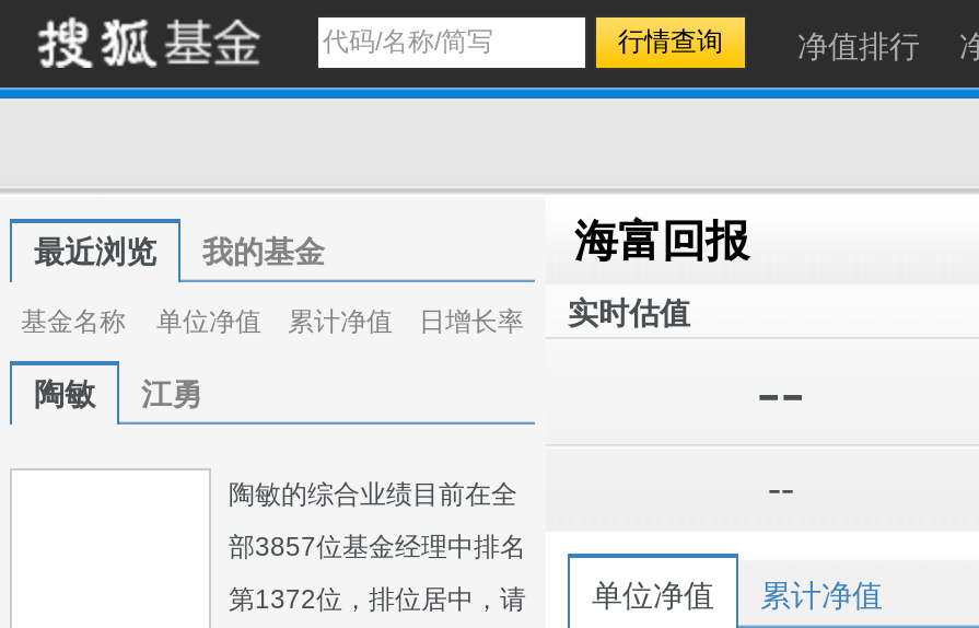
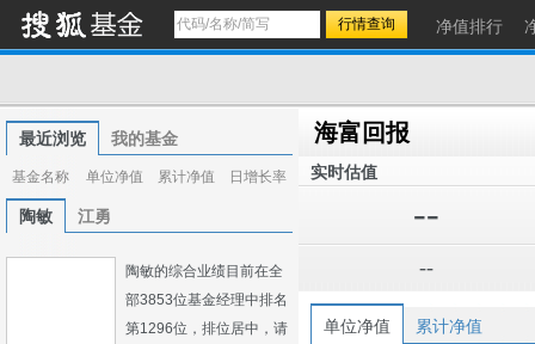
- 部3857位基金经理中排名
+ 部3853位基金经理中排名

- 第1372位，排位居中，请
+ 第1296位，排位居中，请
